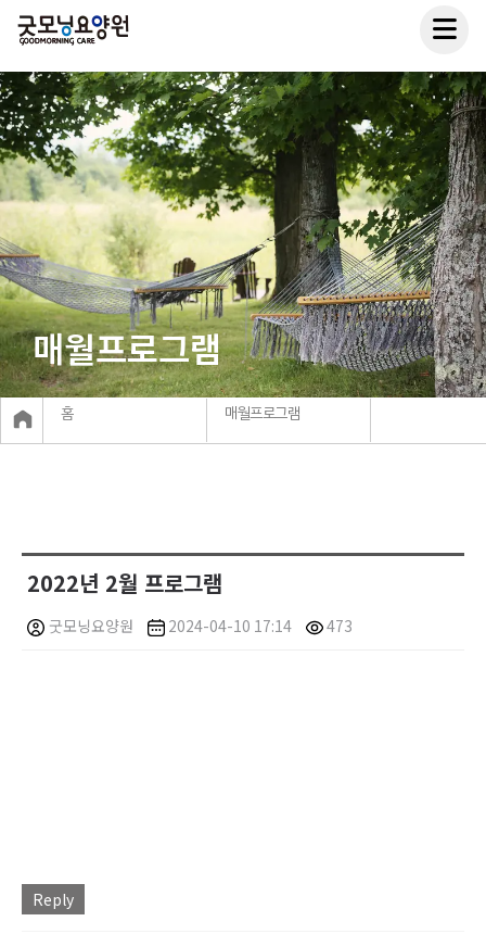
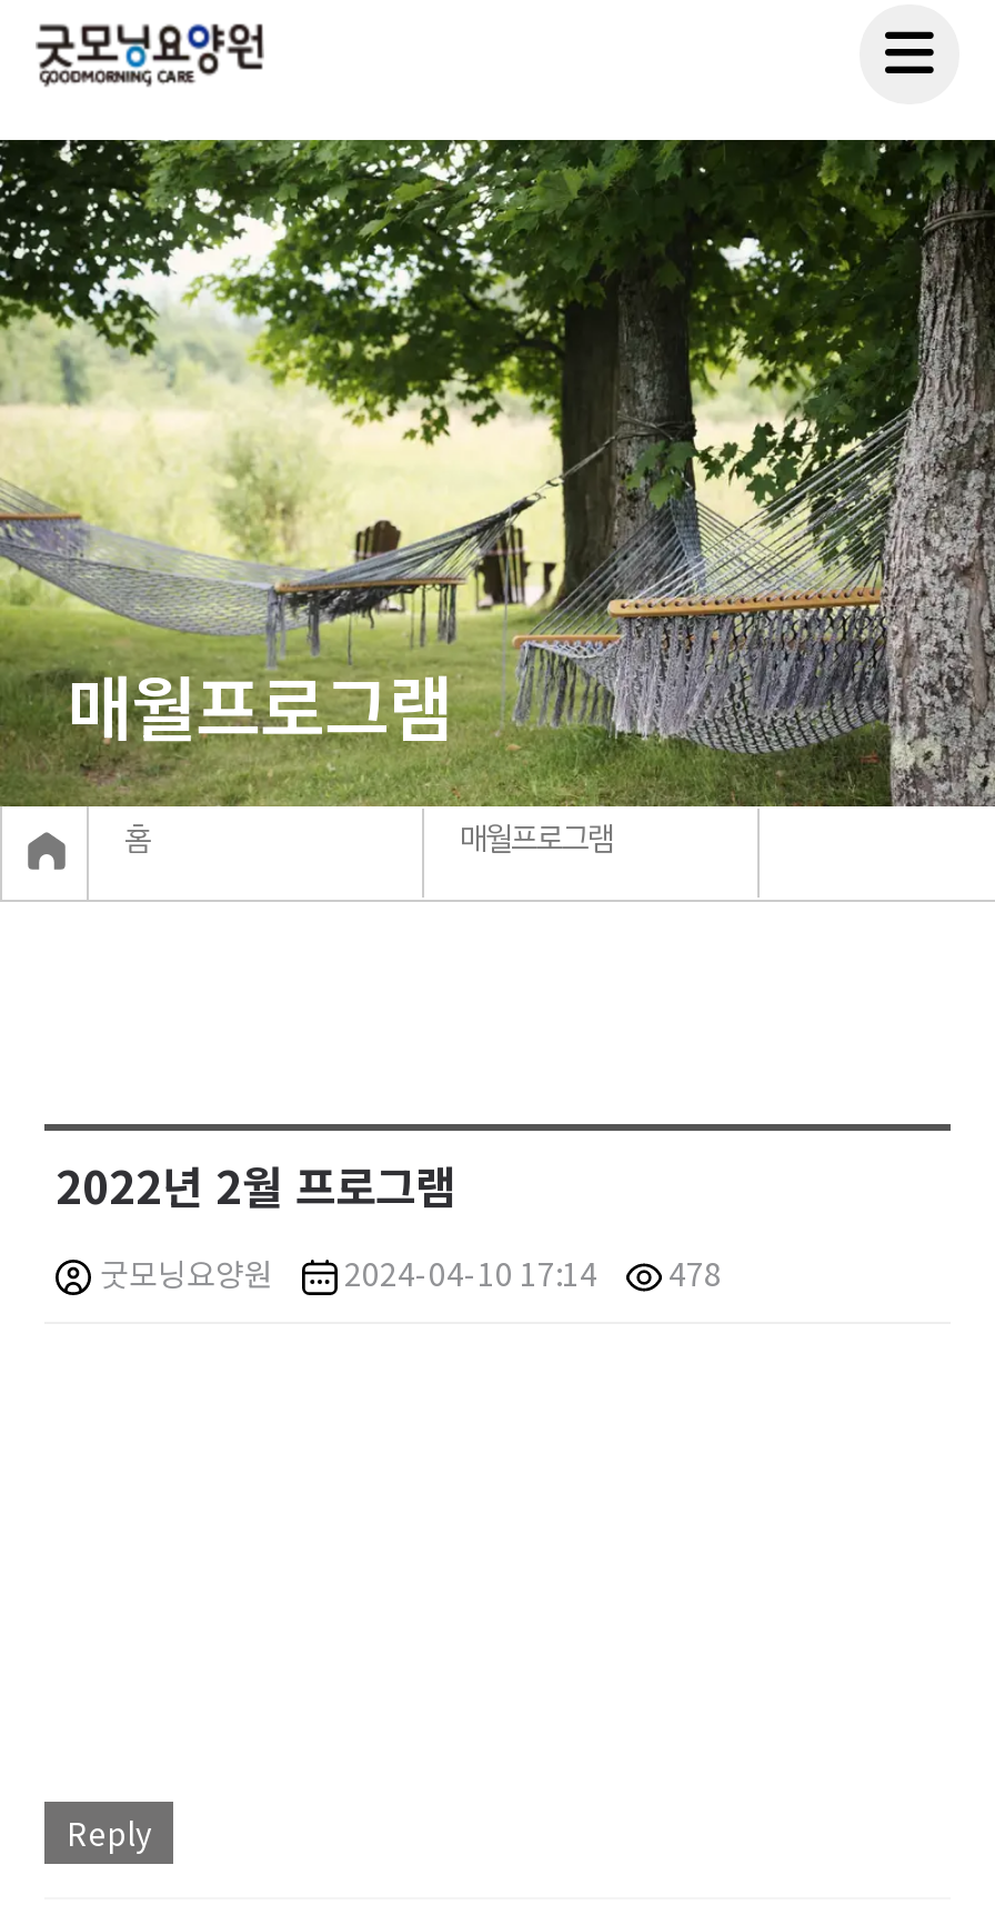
- 굿모닝요양원 2024-04-10 17:14 473
+ 굿모닝요양원 2024-04-10 17:14 478
